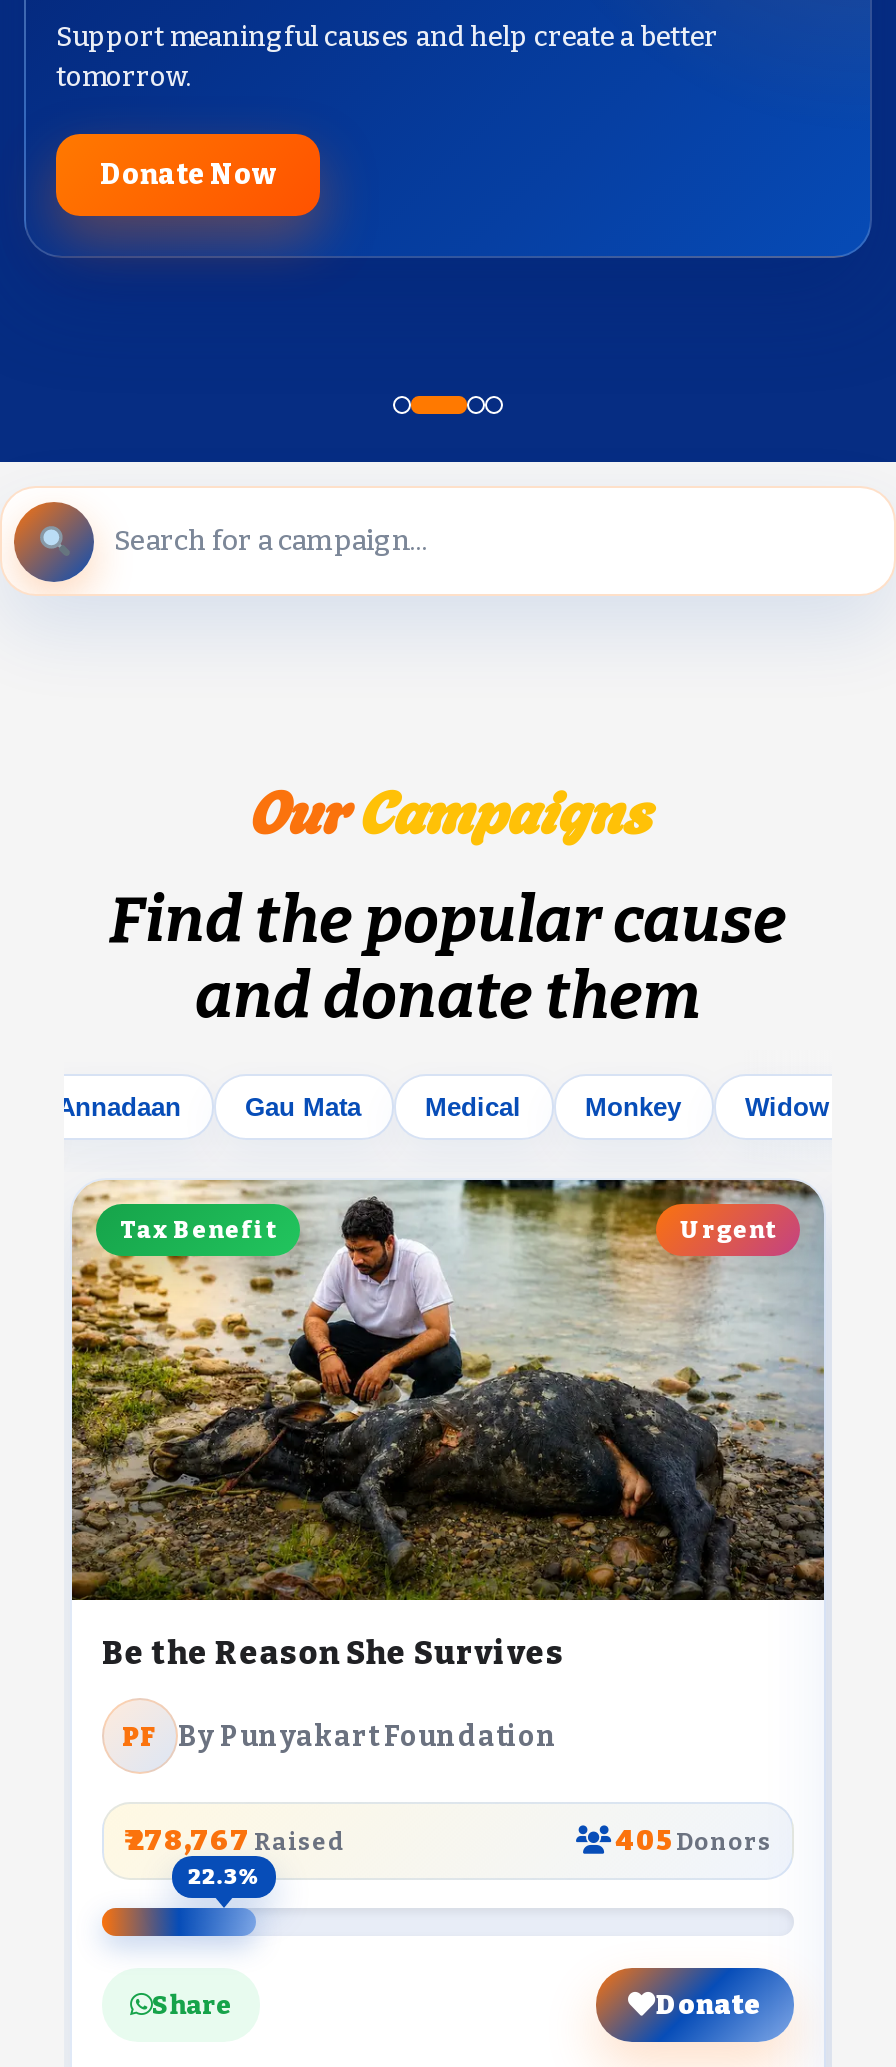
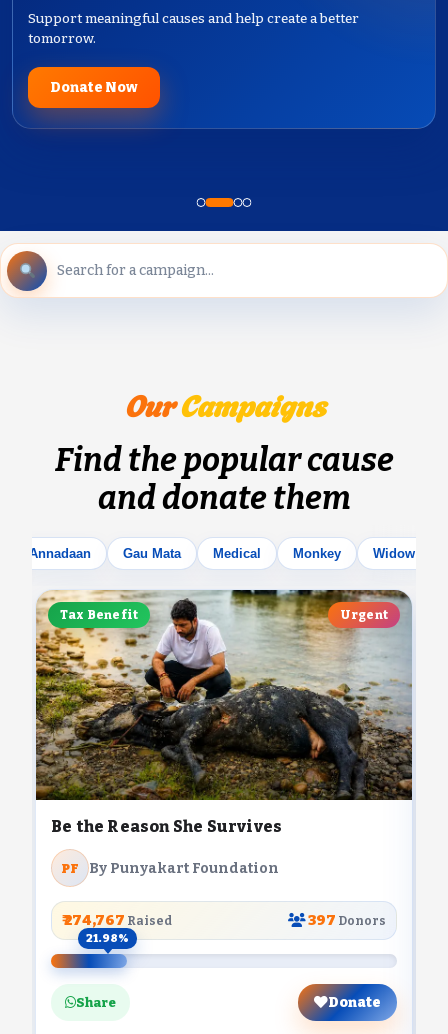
- ₹ 278,767 Raised
+ ₹ 274,767 Raised

- 405 Donors
+ 397 Donors

- 22.3%
+ 21.98%
